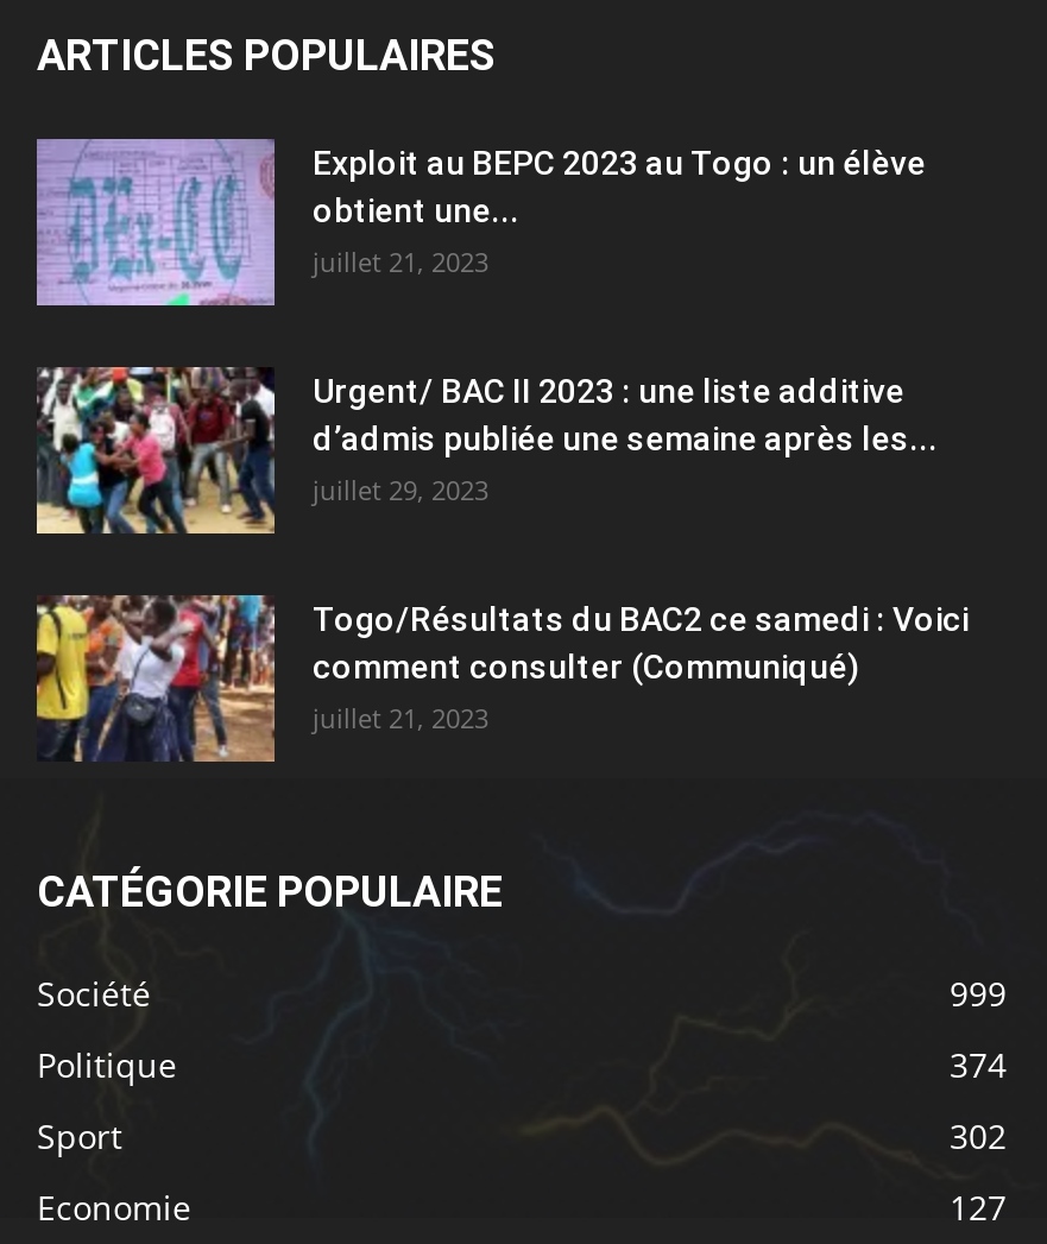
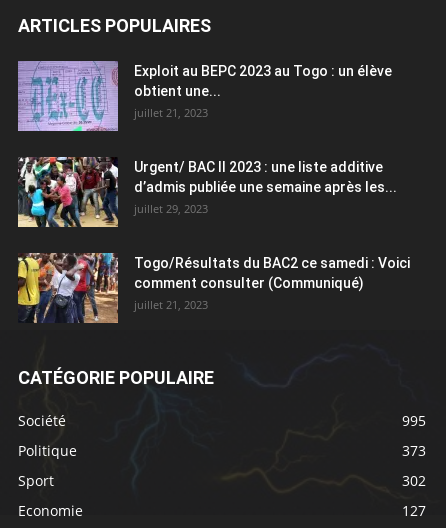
- 999
+ 995

- 374
+ 373
